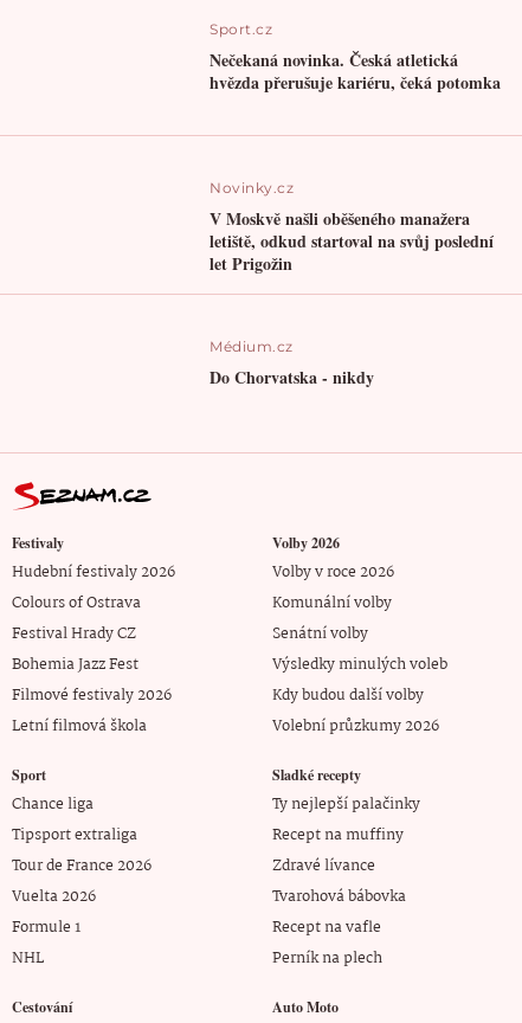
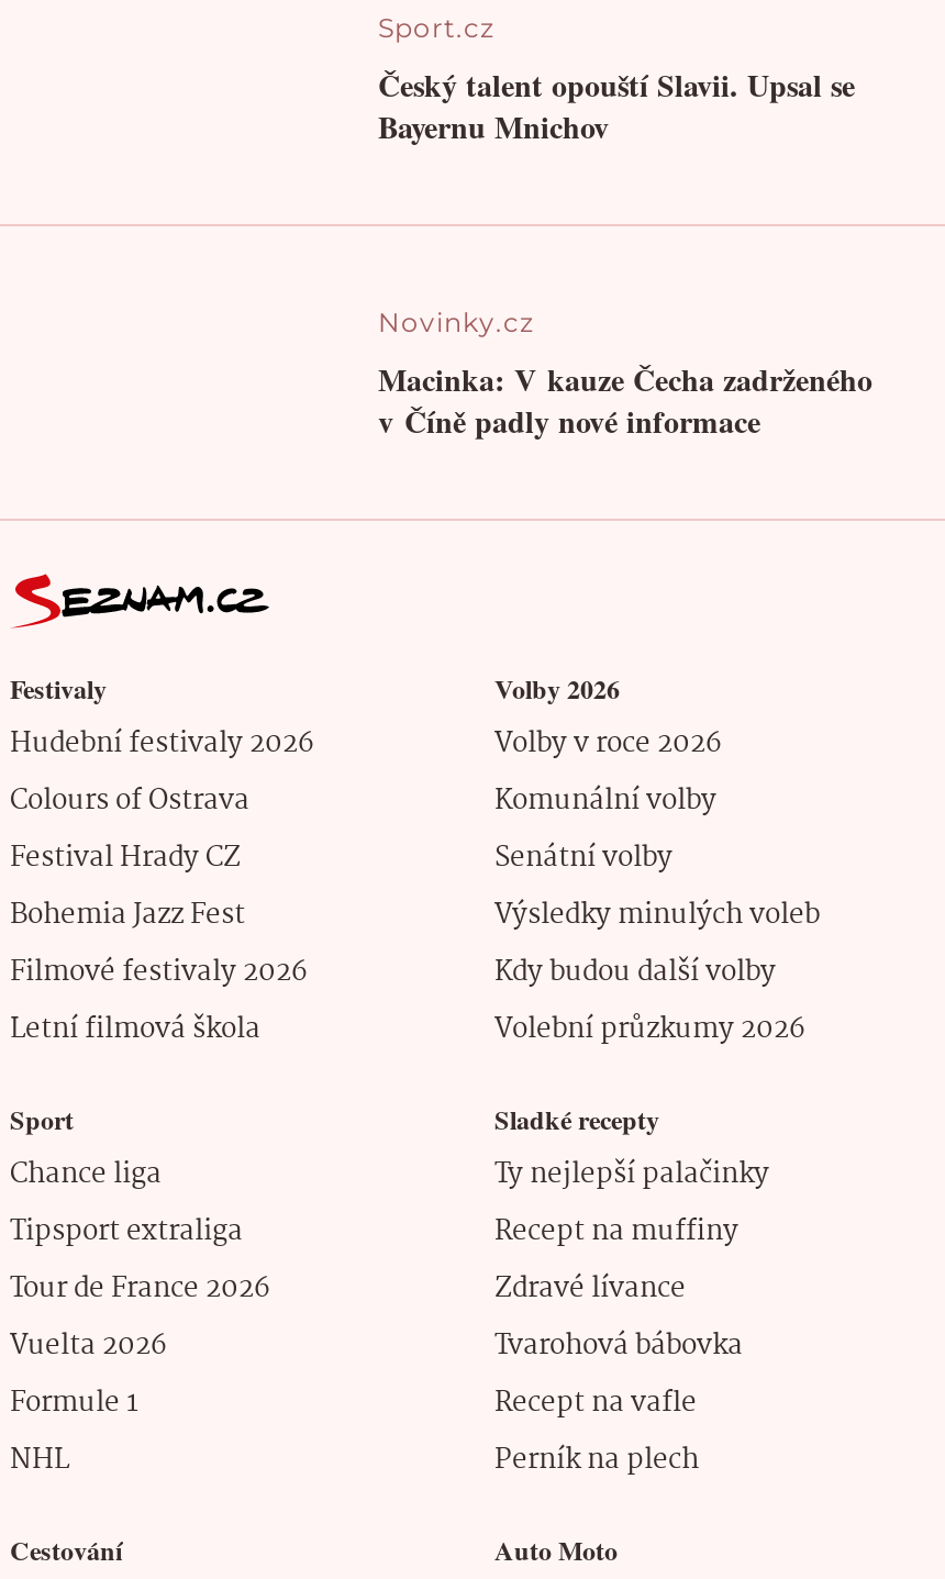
- Nečekaná novinka. Česká atletická
- hvězda přerušuje kariéru, čeká potomka
+ Český talent opouští Slavii. Upsal se
+ Bayernu Mnichov

- V Moskvě našli oběšeného manažera
- letiště, odkud startoval na svůj poslední
- let Prigožin
- Médium.cz
- Do Chorvatska - nikdy
+ Macinka: V kauze Čecha zadrženého
+ v Číně padly nové informace
